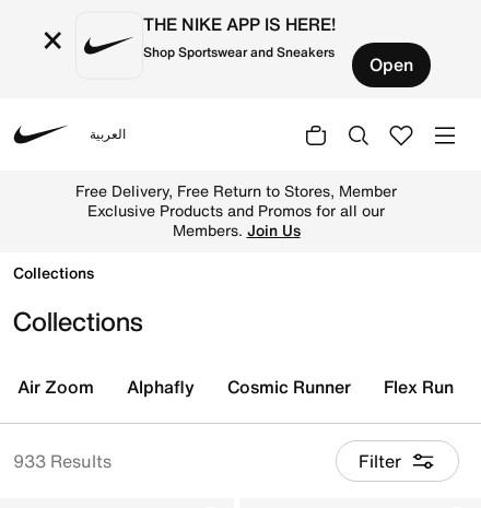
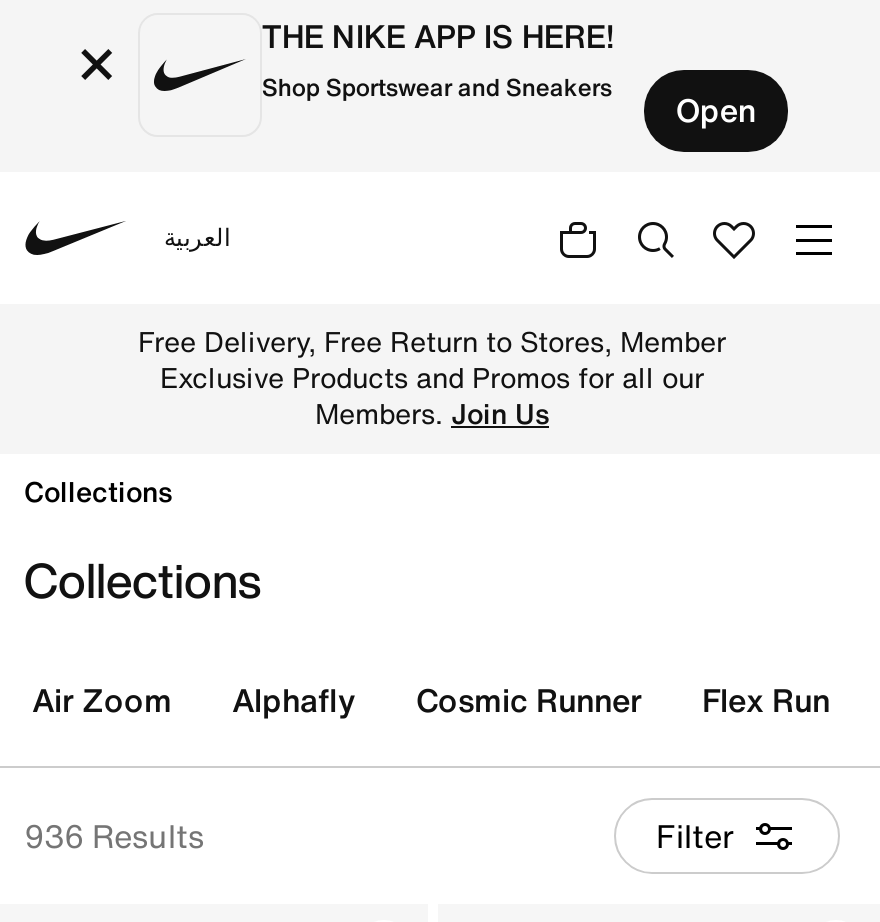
- 933 Results
+ 936 Results
